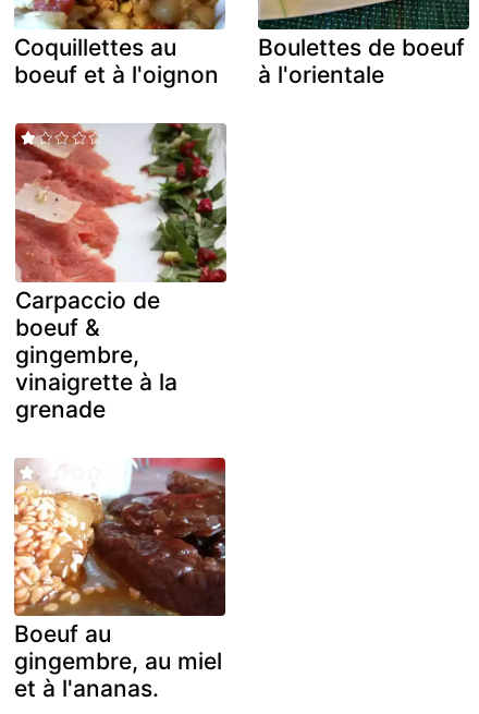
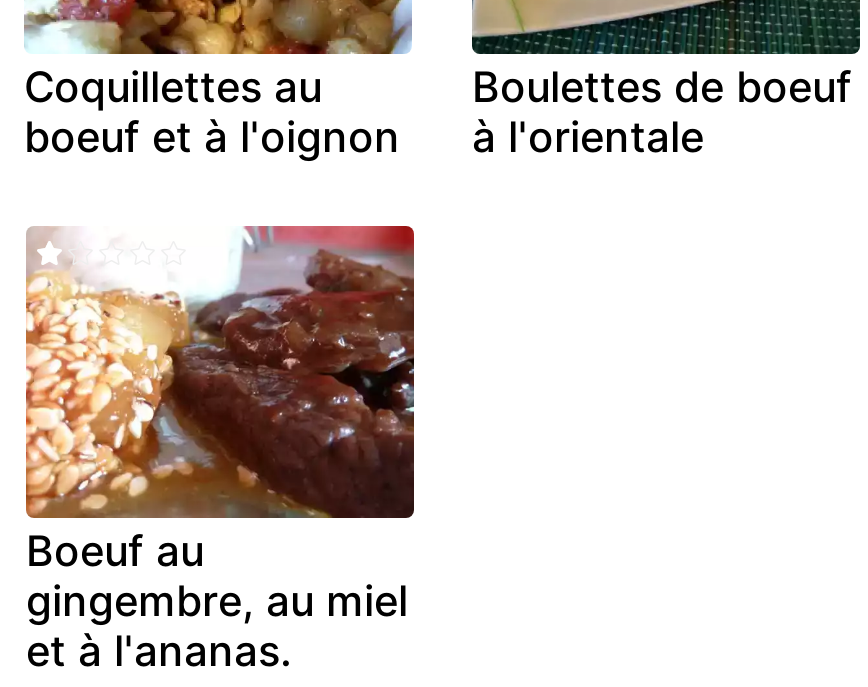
- [image]
- Carpaccio de
- boeuf &
- gingembre,
- vinaigrette à la
- grenade
